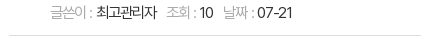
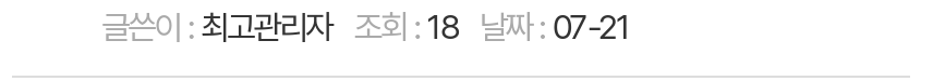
- 10
+ 18
